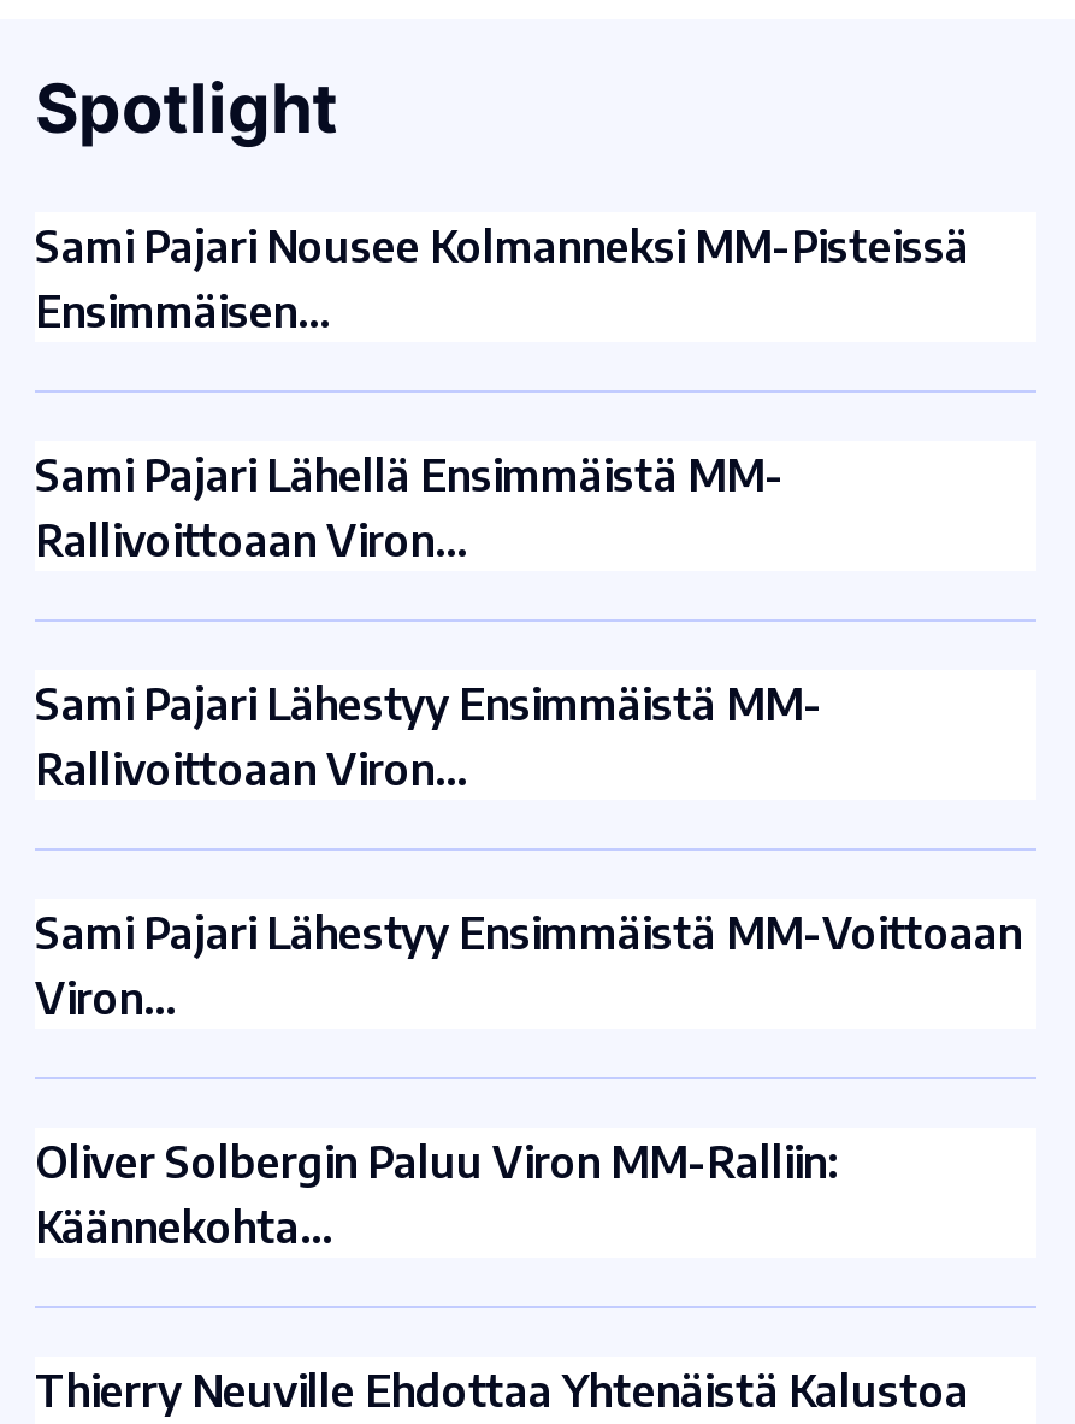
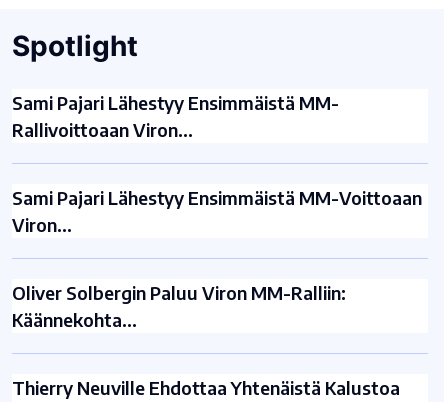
- Sami Pajari Nousee Kolmanneksi MM-Pisteissä
- Ensimmäisen…
- Sami Pajari Lähellä Ensimmäistä MM-
- Rallivoittoaan Viron…
